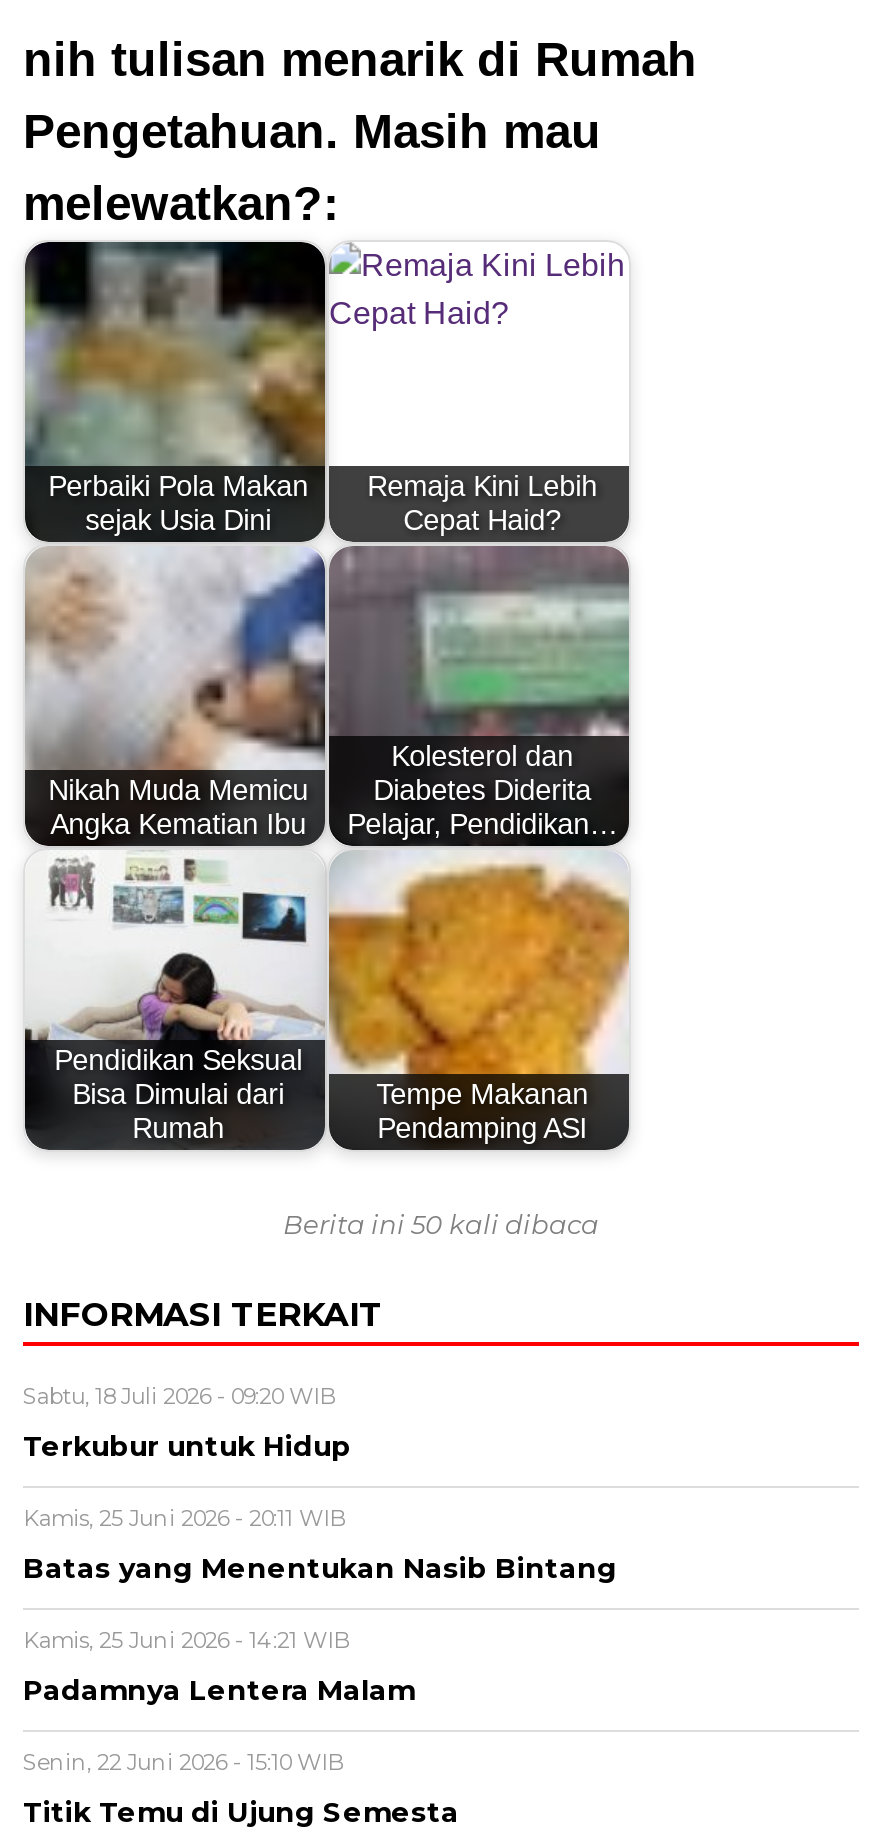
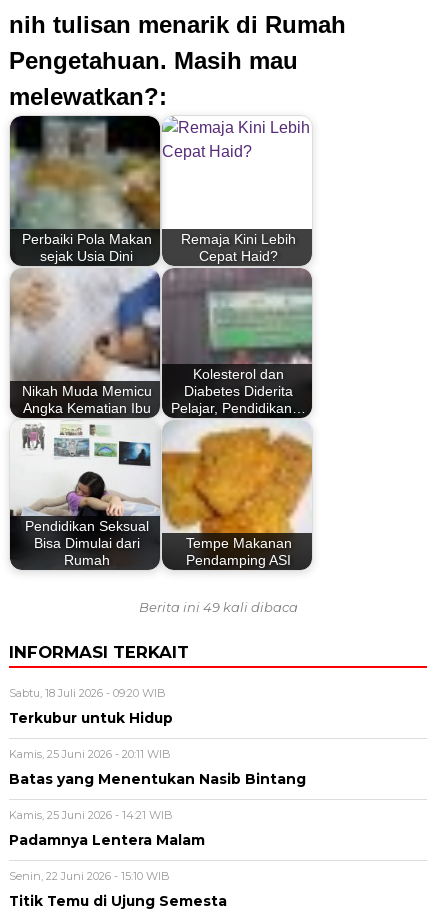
- Berita ini 50 kali dibaca
+ Berita ini 49 kali dibaca
